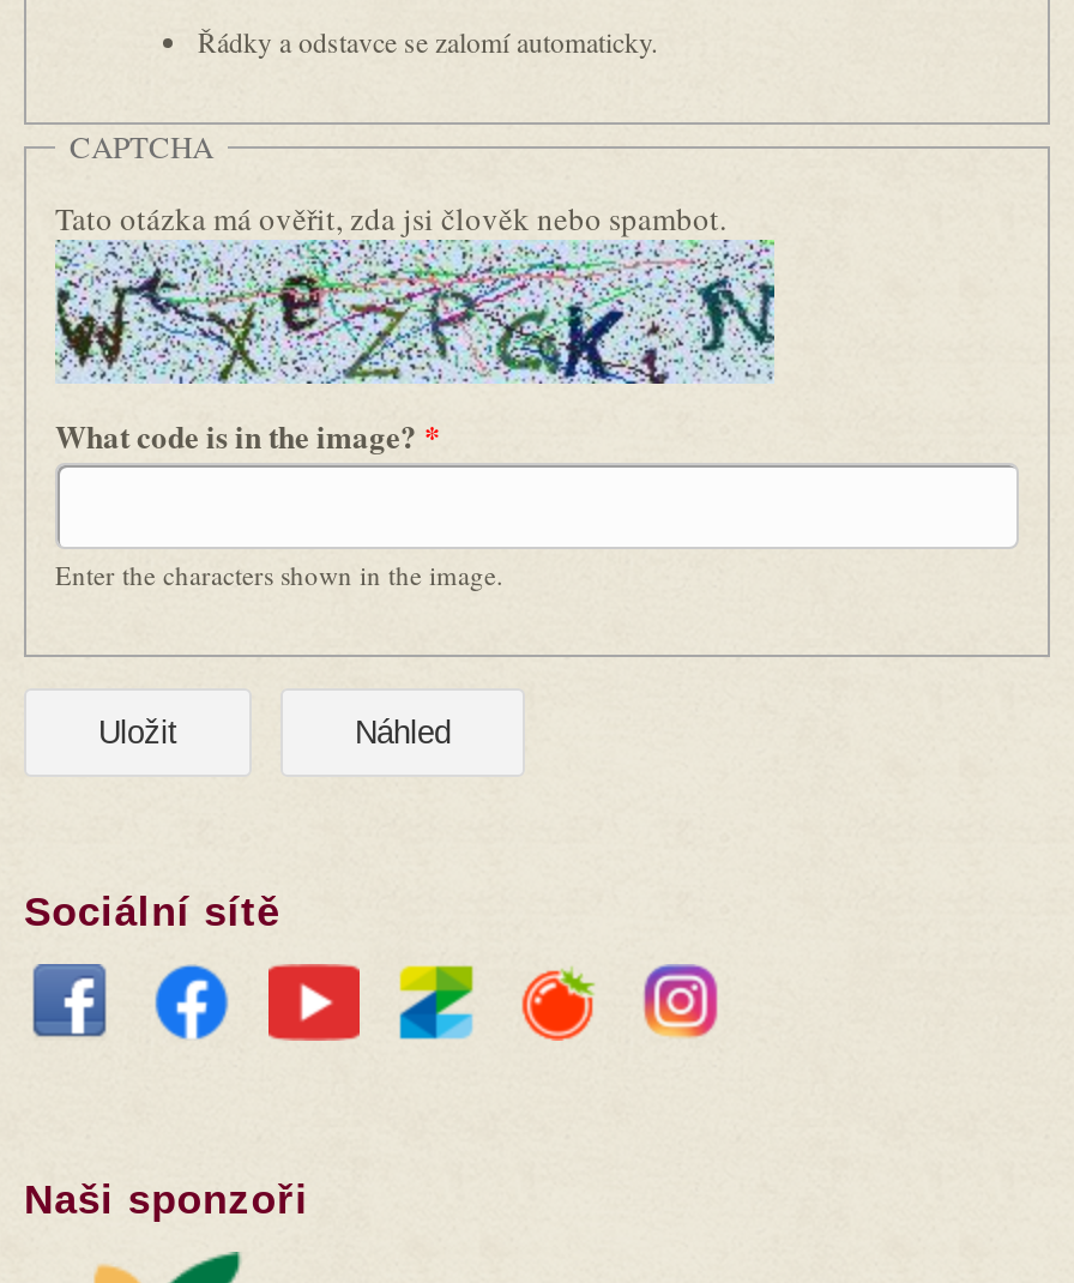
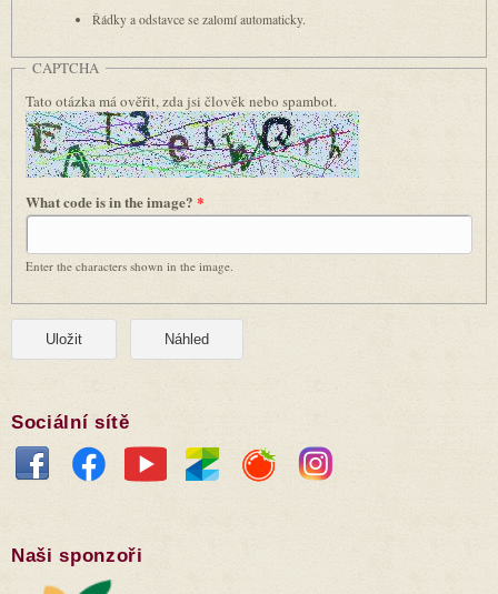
- [image]
+ [image]
